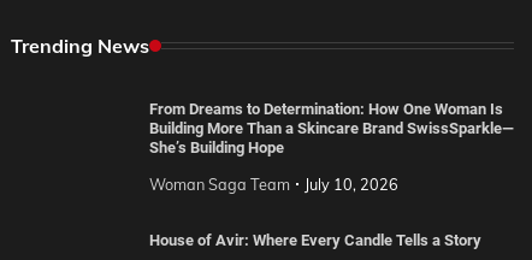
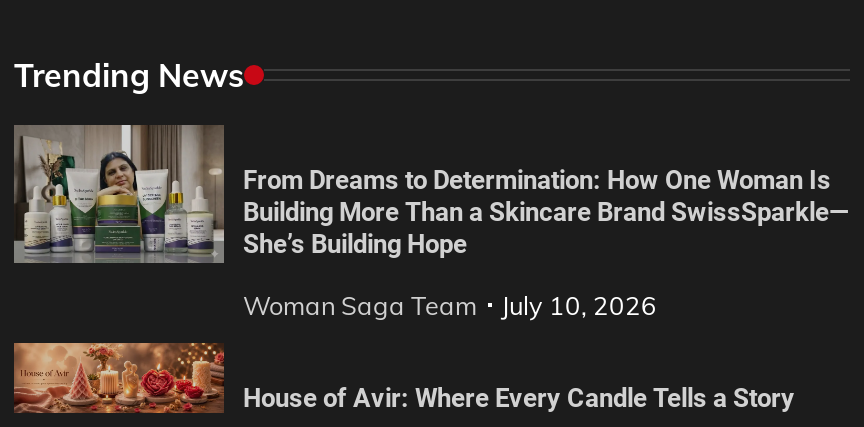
+ [image]

+ [image]
